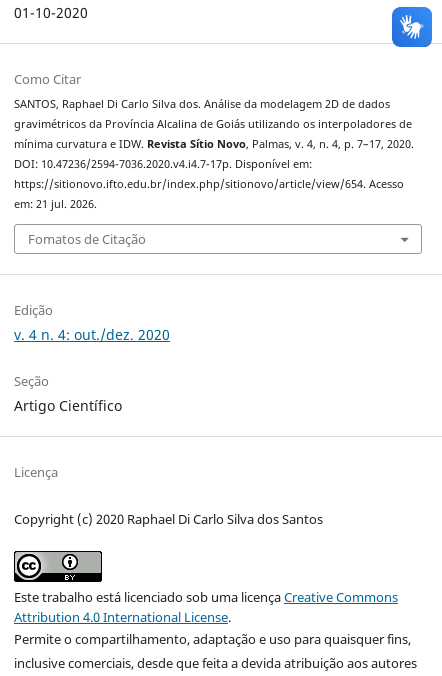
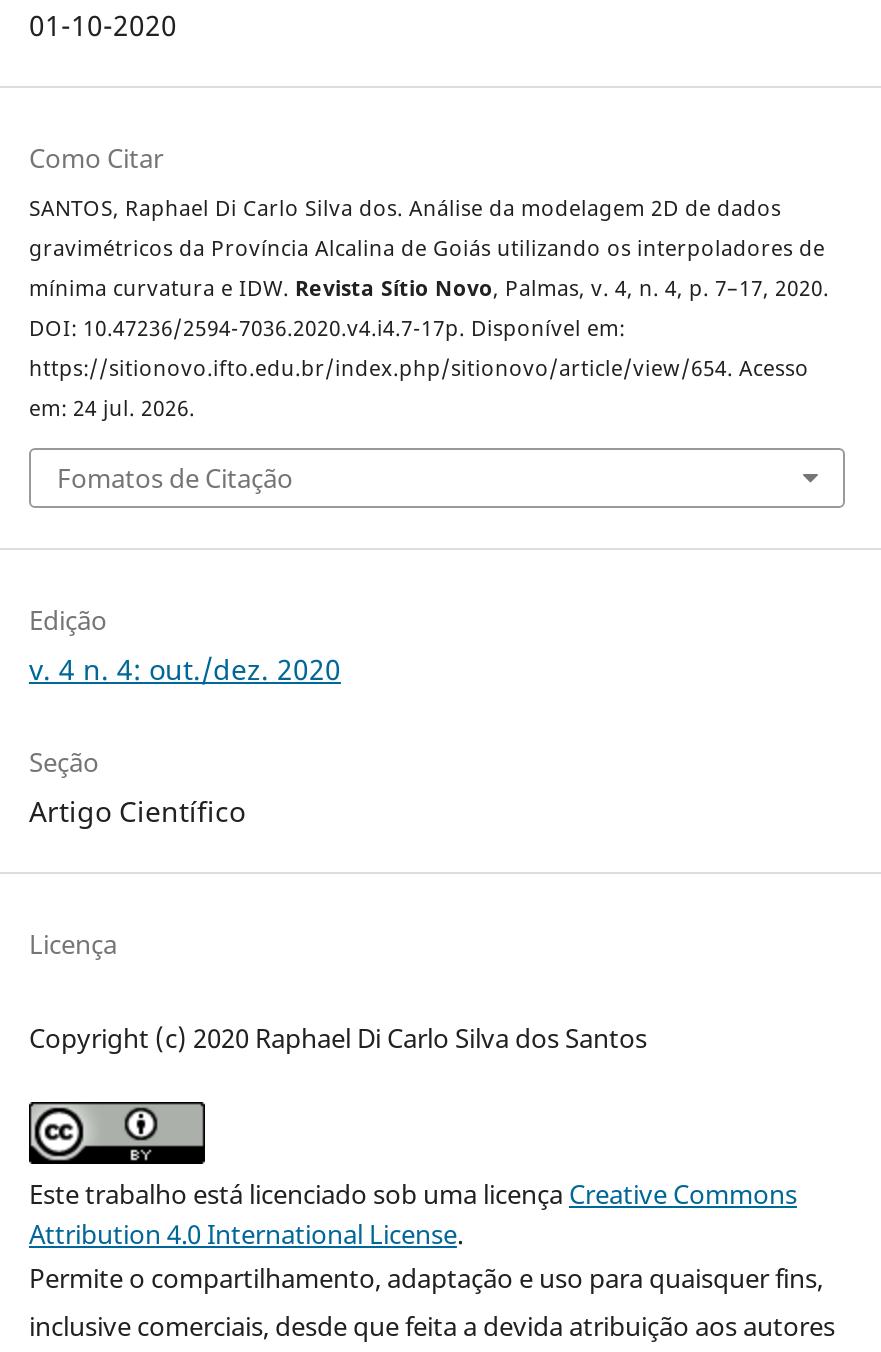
- [image]

- em: 21 jul. 2026.
+ em: 24 jul. 2026.
